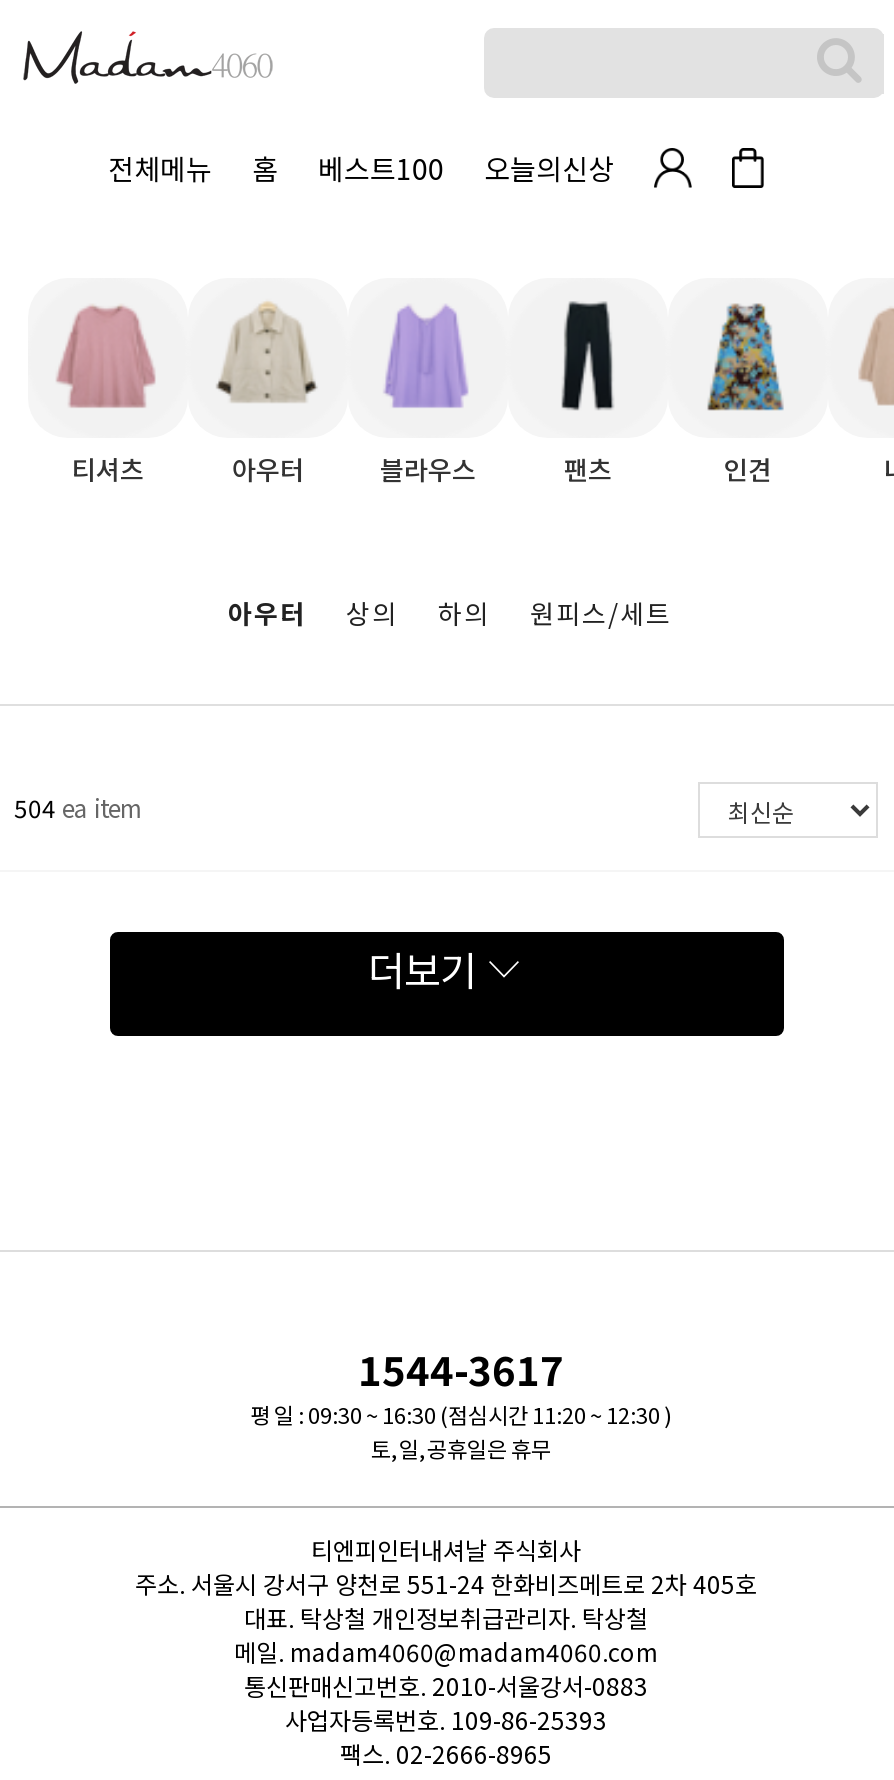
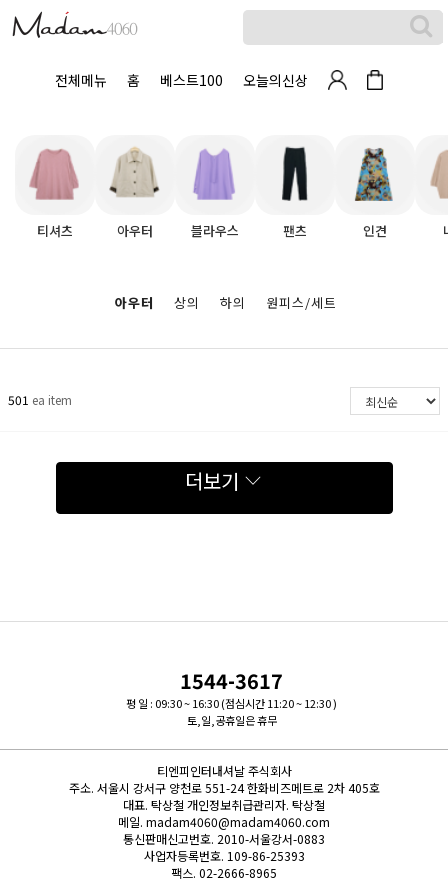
- 504 ea item
+ 501 ea item
